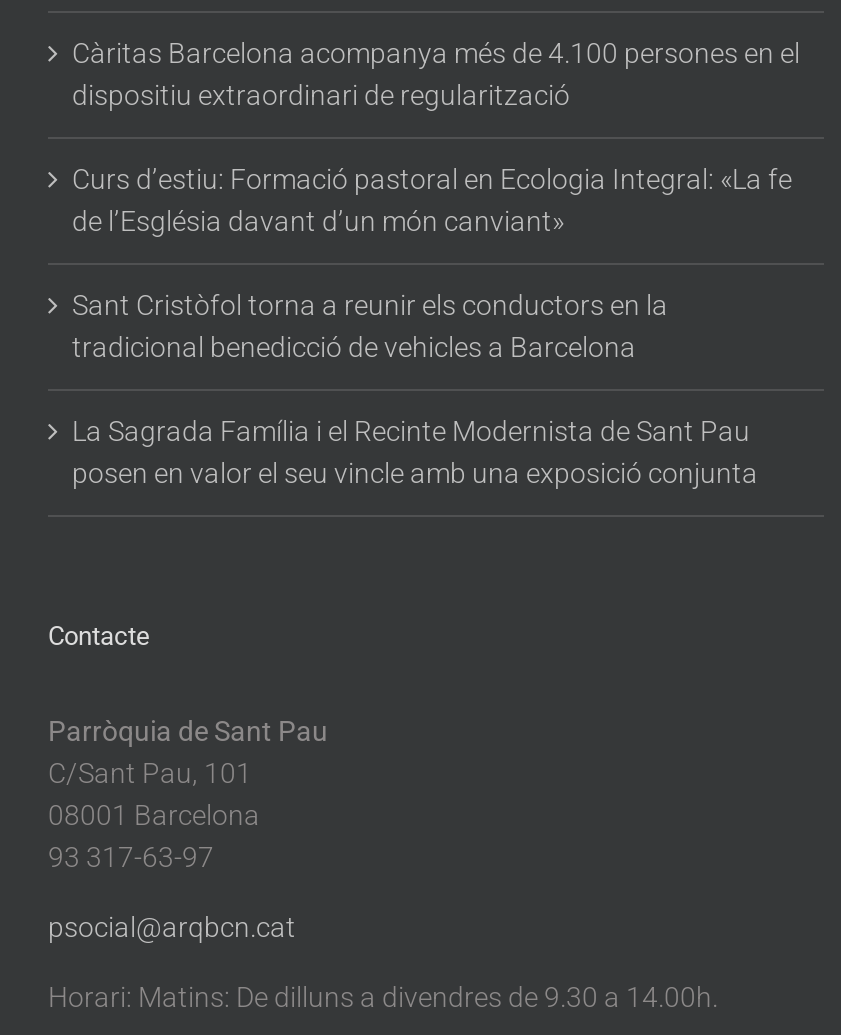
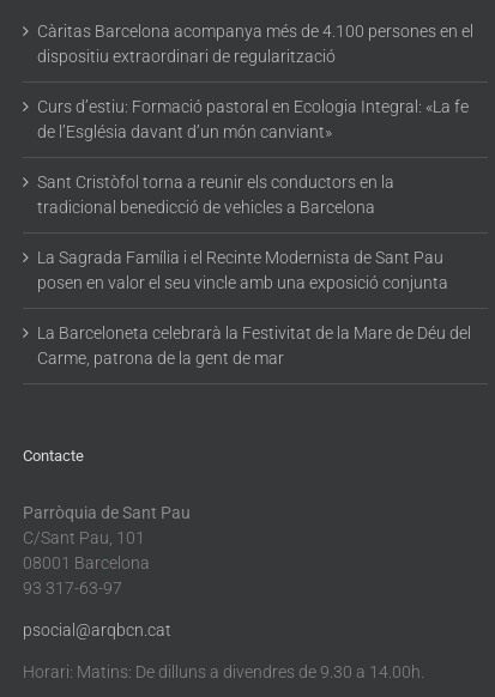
+ La Barceloneta celebrarà la Festivitat de la Mare de Déu del
+ Carme, patrona de la gent de mar
